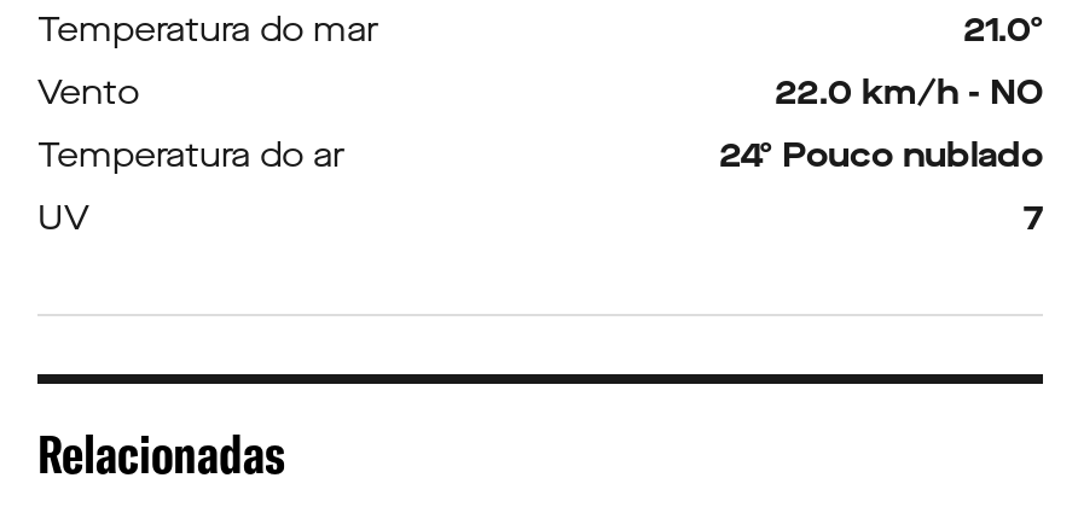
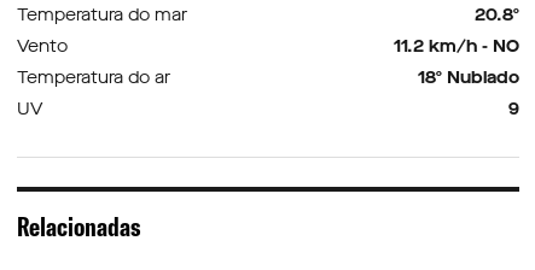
- 21.0º
+ 20.8º

- 22.0 km/h - NO
+ 11.2 km/h - NO

- 24º Pouco nublado
+ 18º Nublado

- 7
+ 9
